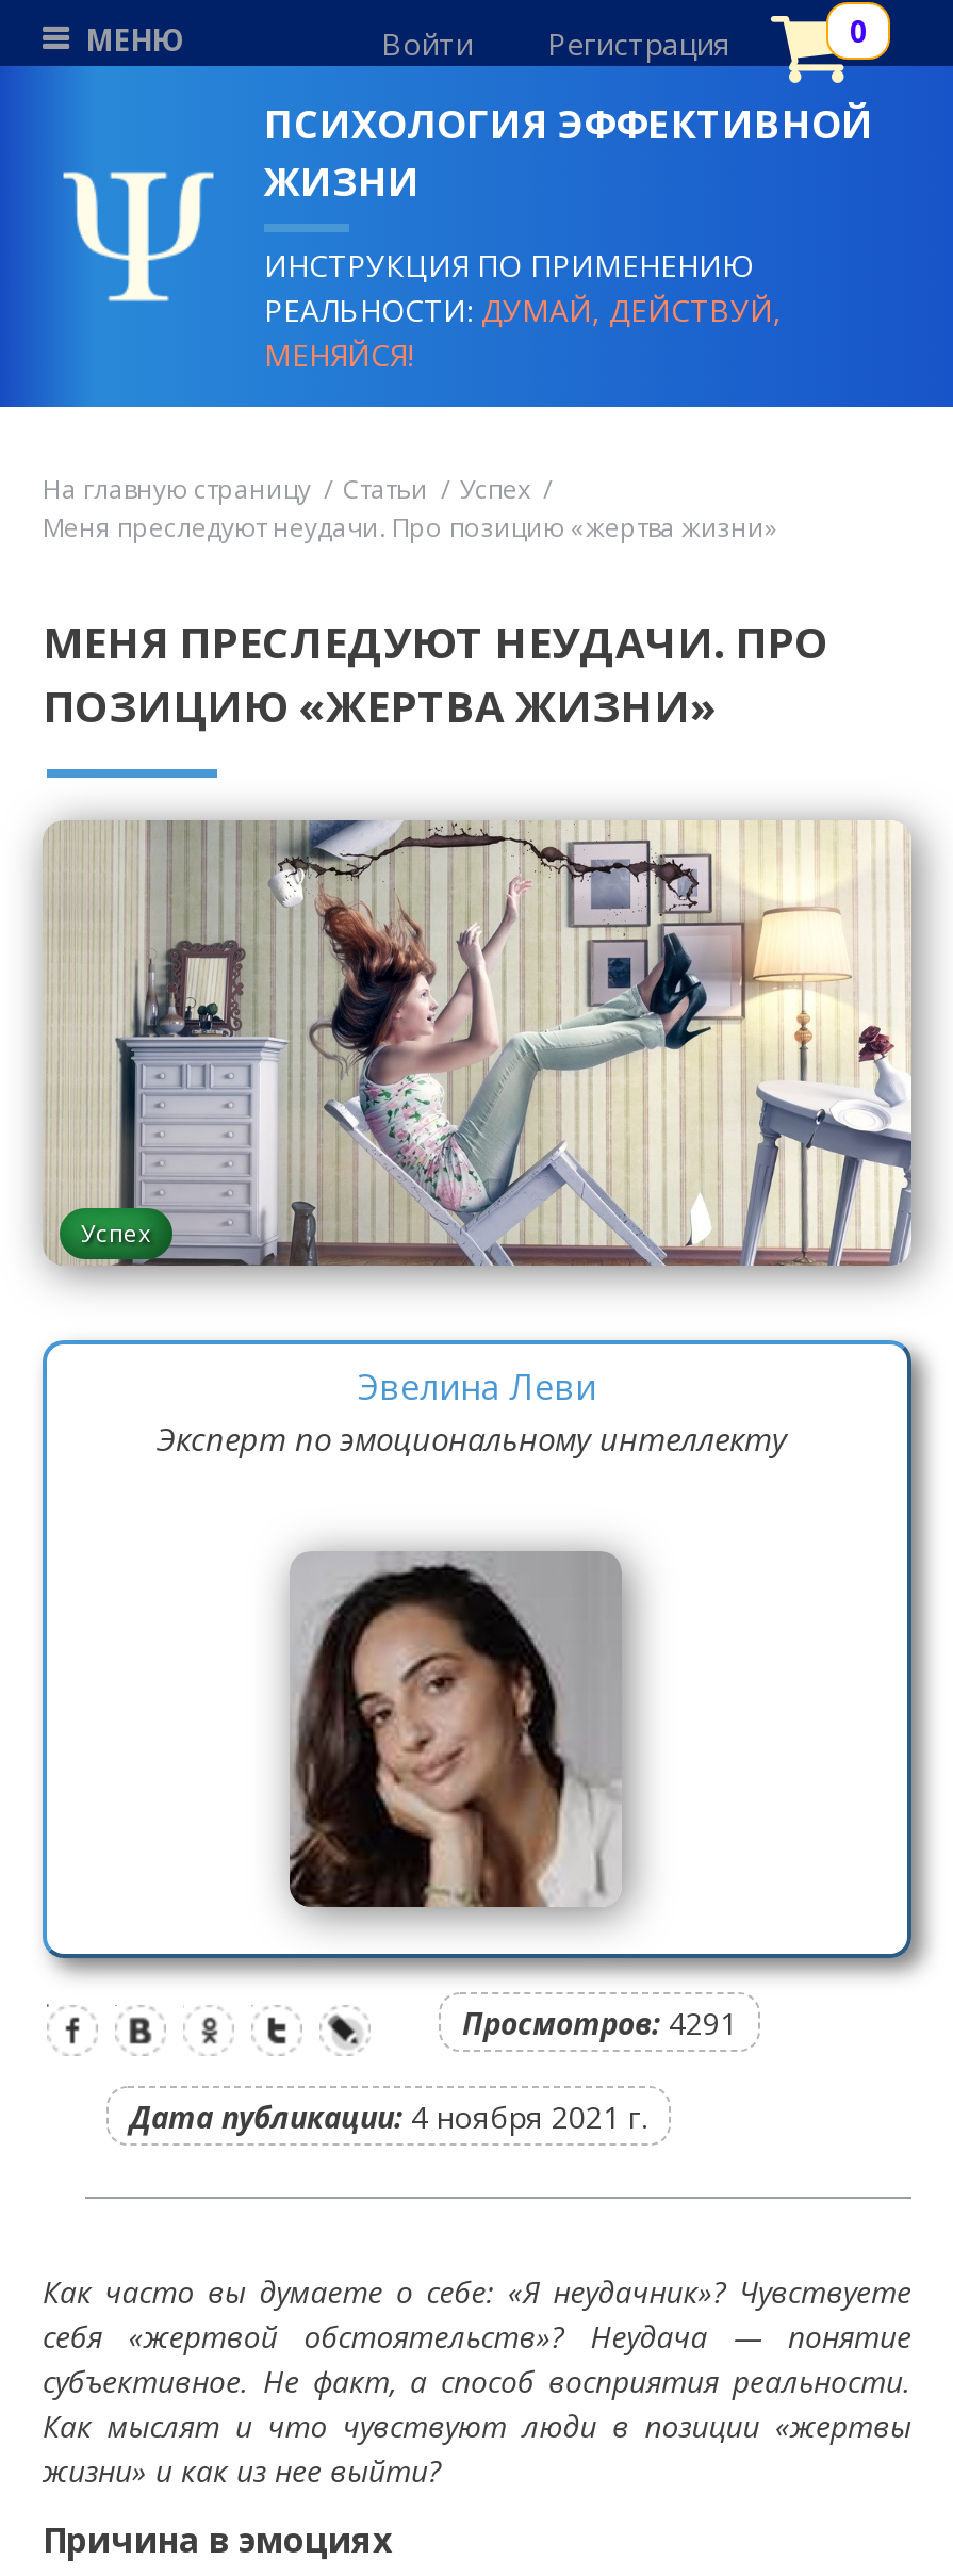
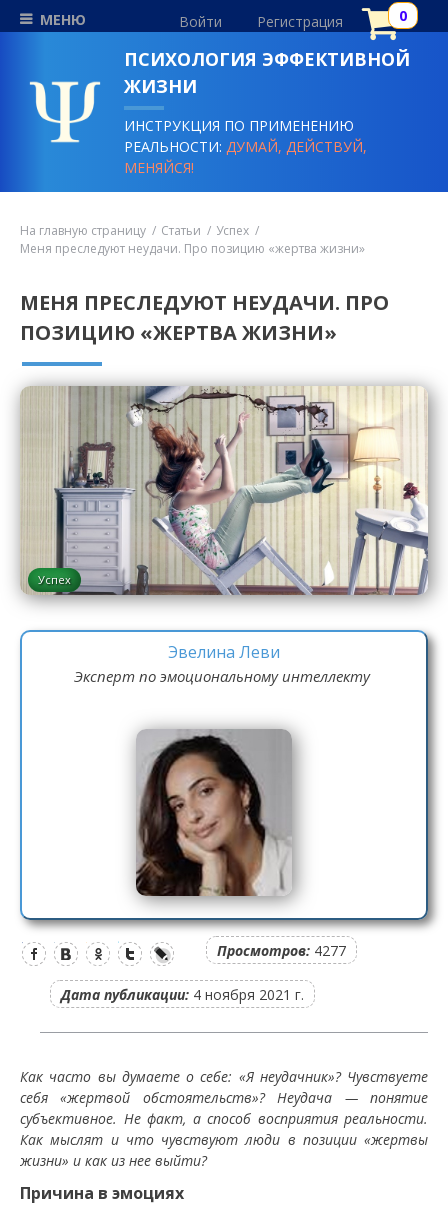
- Просмотров: 4291
+ Просмотров: 4277
